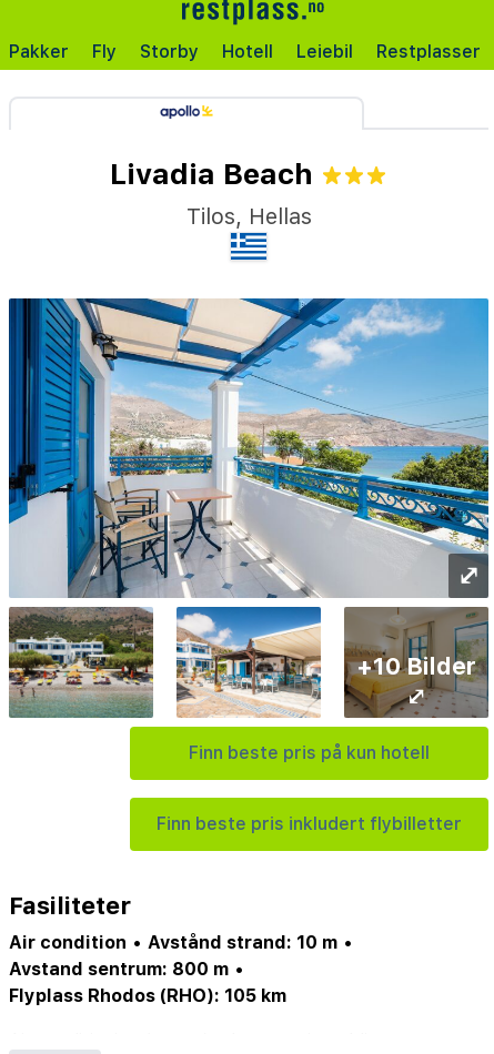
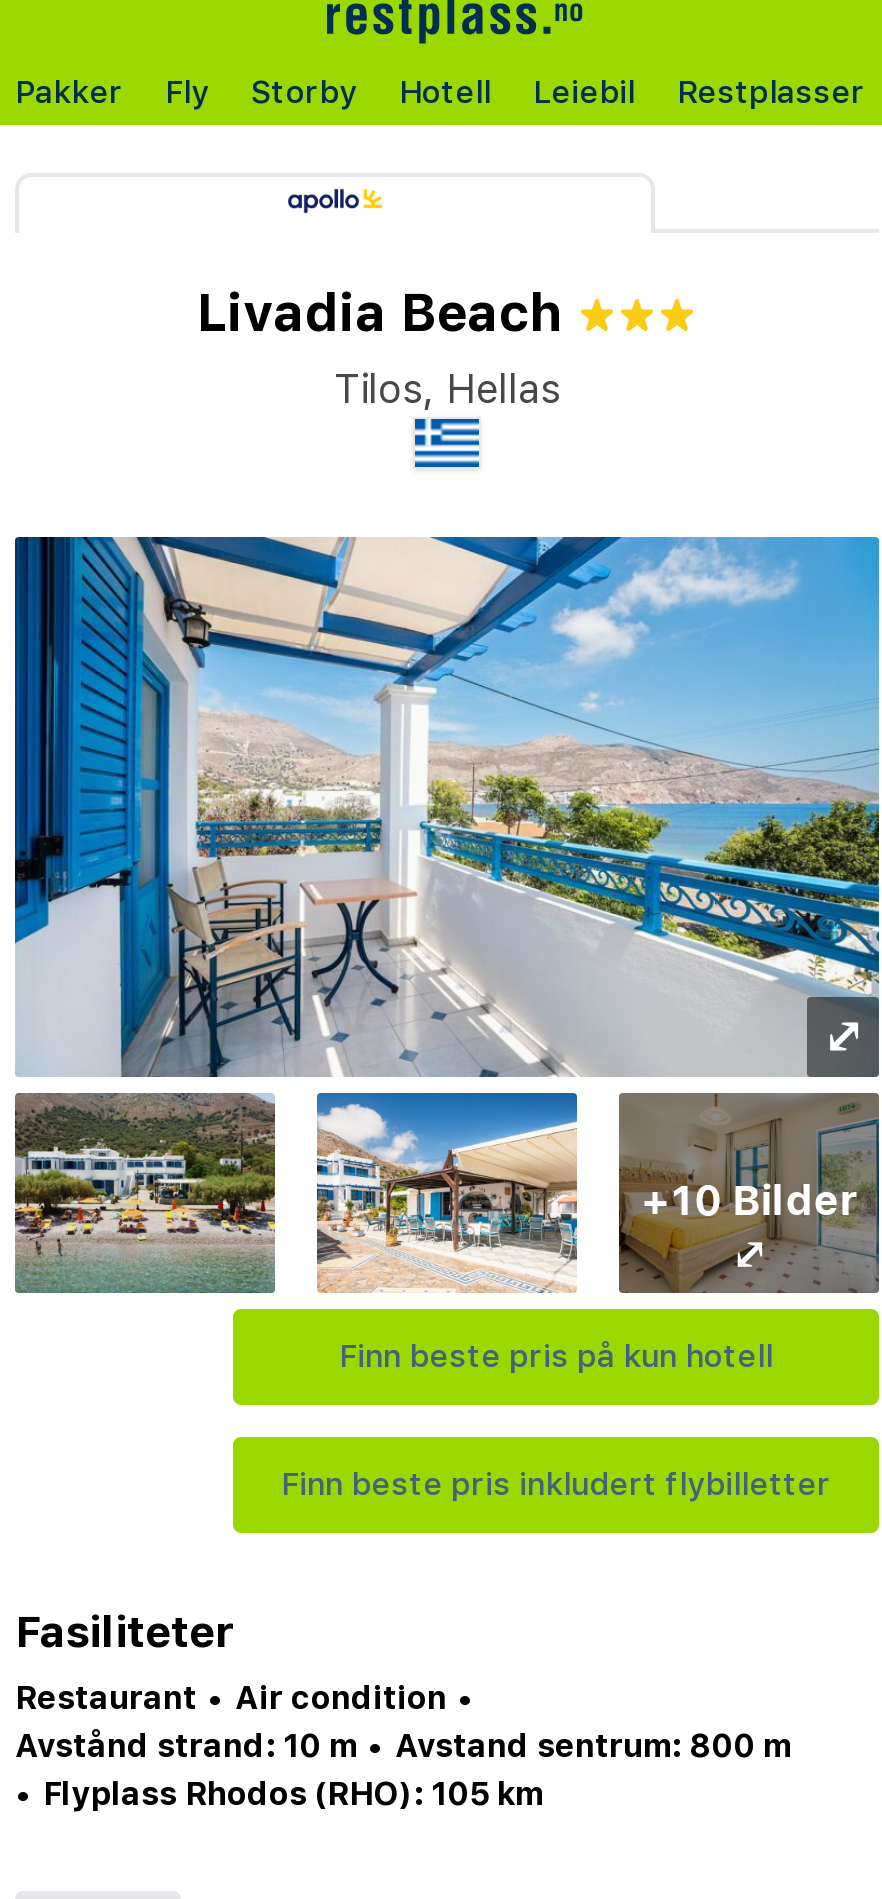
- Air condition • Avstånd strand: 10 m •
- Avstand sentrum: 800 m •
- Flyplass Rhodos (RHO): 105 km
+ Restaurant • Air condition •
+ Avstånd strand: 10 m • Avstand sentrum: 800 m
+ • Flyplass Rhodos (RHO): 105 km
